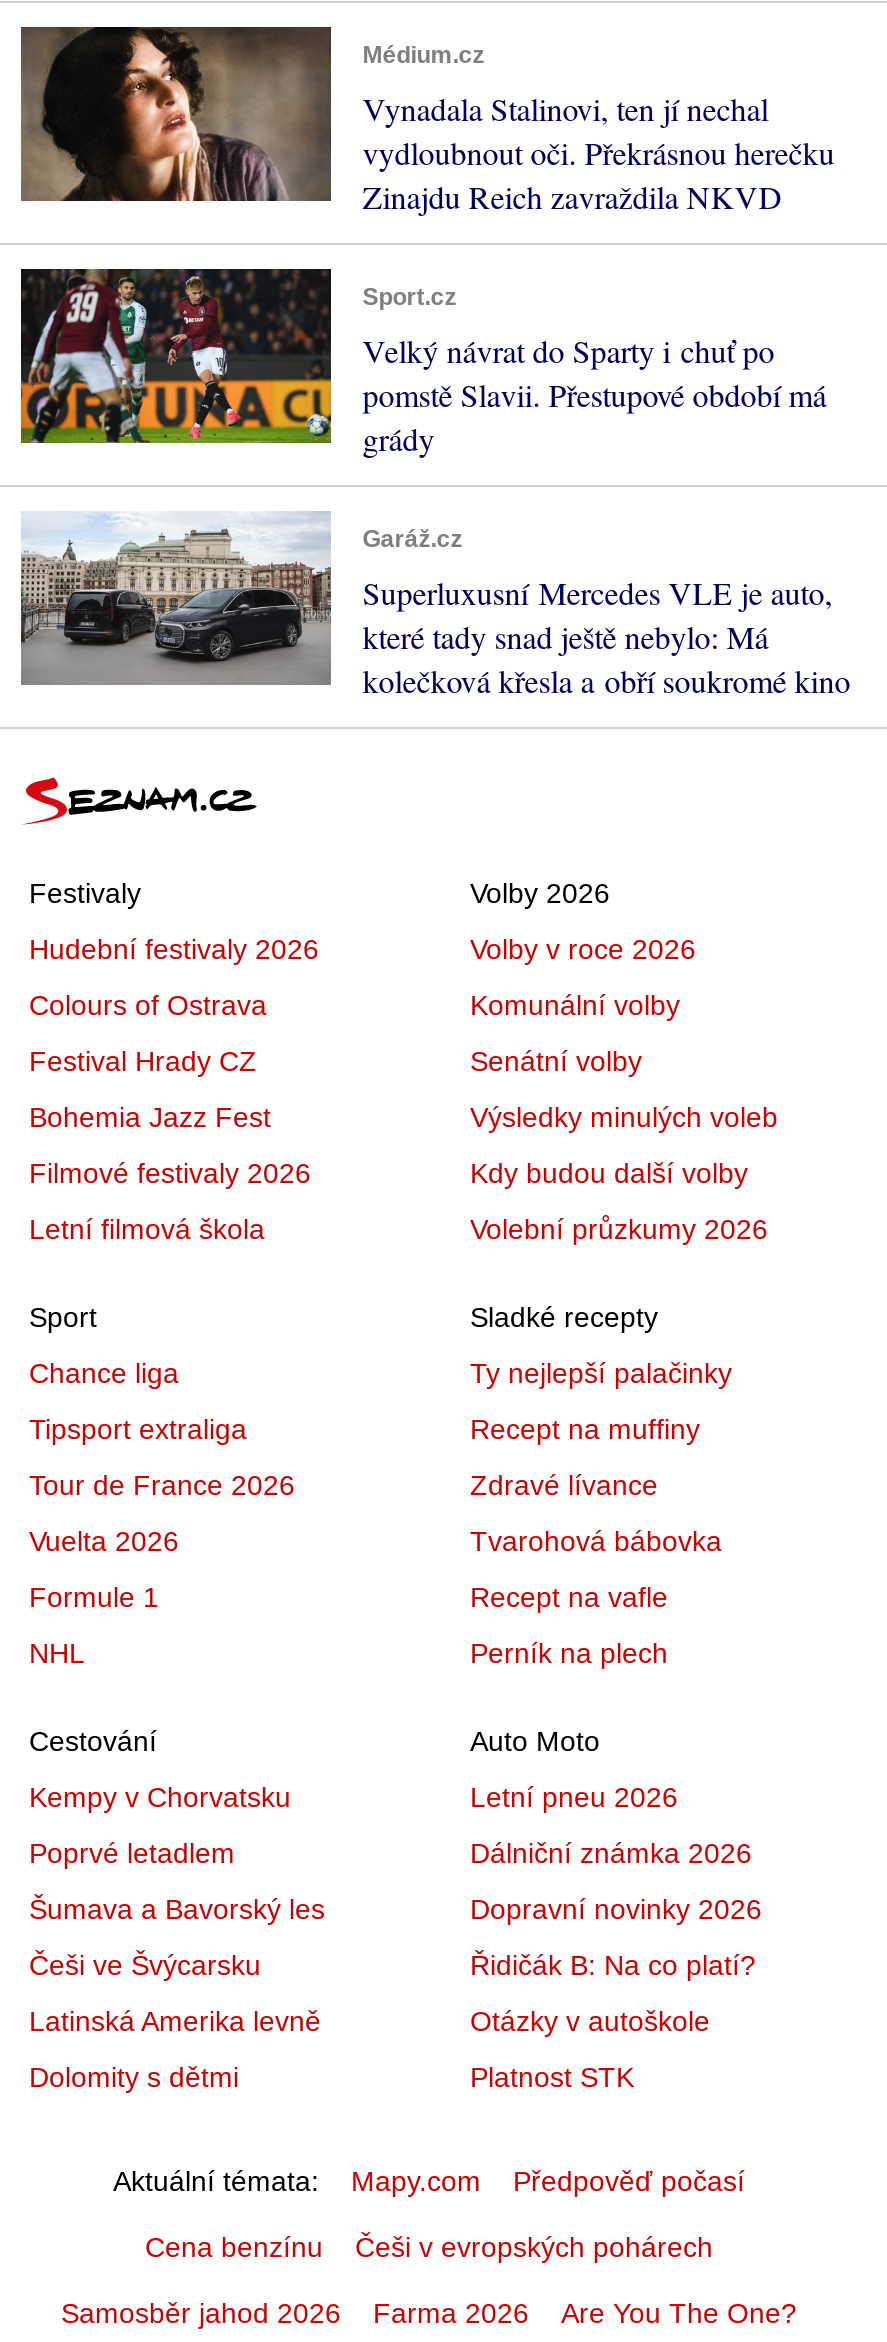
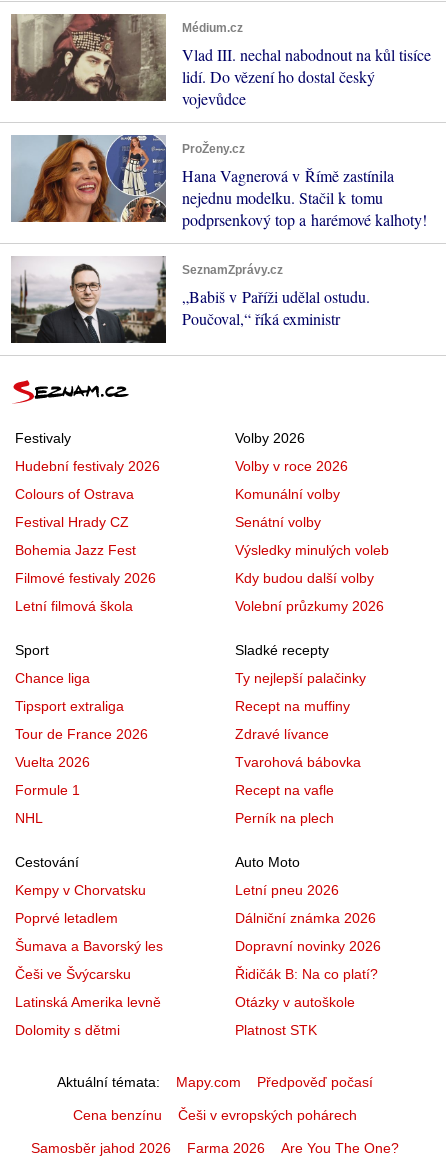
- [image]
- Vynadala Stalinovi, ten jí nechal
- vydloubnout oči. Překrásnou herečku
- Zinajdu Reich zavraždila NKVD
+ [image]
+ Vlad III. nechal nabodnout na kůl tisíce
+ lidí. Do vězení ho dostal český
+ vojevůdce

- [image]
- Sport.cz
- Velký návrat do Sparty i chuť po
- pomstě Slavii. Přestupové období má
- grády
+ [image]
+ ProŽeny.cz
+ Hana Vagnerová v Římě zastínila
+ nejednu modelku. Stačil k tomu
+ podprsenkový top a harémové kalhoty!

- [image]
- Garáž.cz
- Superluxusní Mercedes VLE je auto,
- které tady snad ještě nebylo: Má
- kolečková křesla a obří soukromé kino
+ [image]
+ SeznamZprávy.cz
+ „Babiš v Paříži udělal ostudu.
+ Poučoval,“ říká exministr
